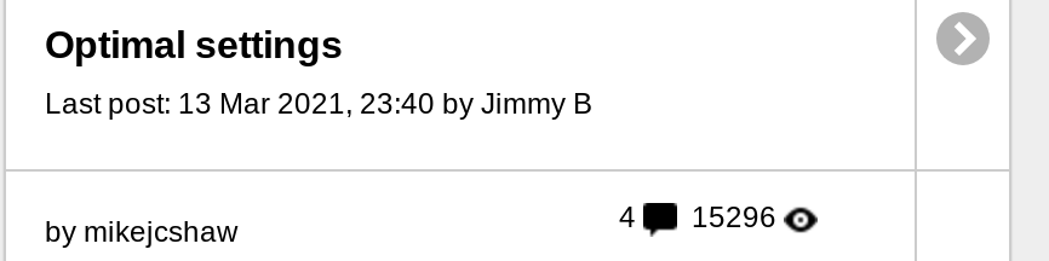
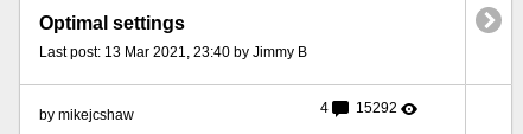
- 4 15296
+ 4 15292
